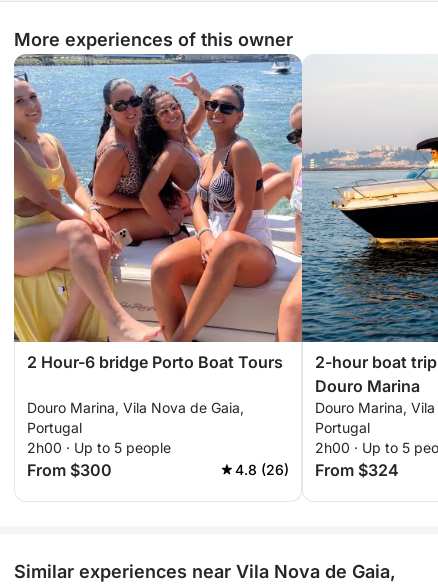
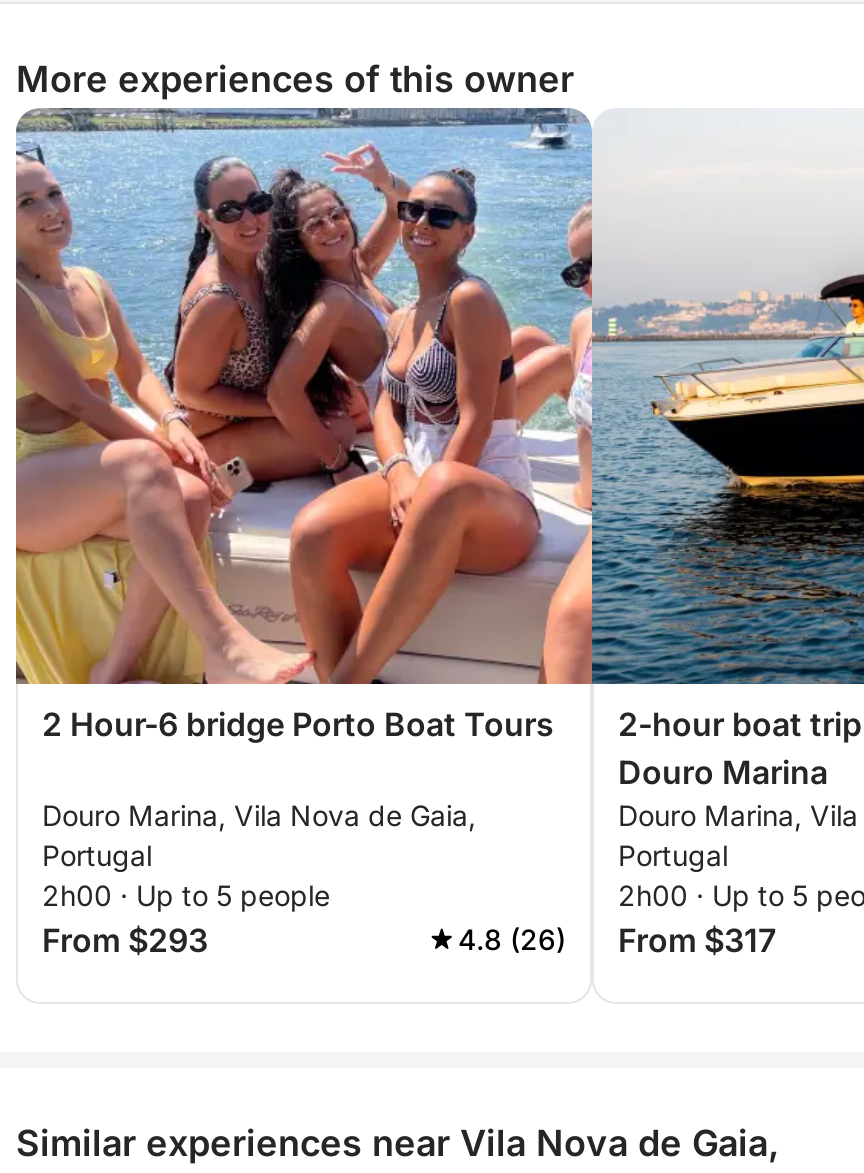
- From $300
+ From $293

- 4.8 (26) From $324
+ 4.8 (26) From $317
